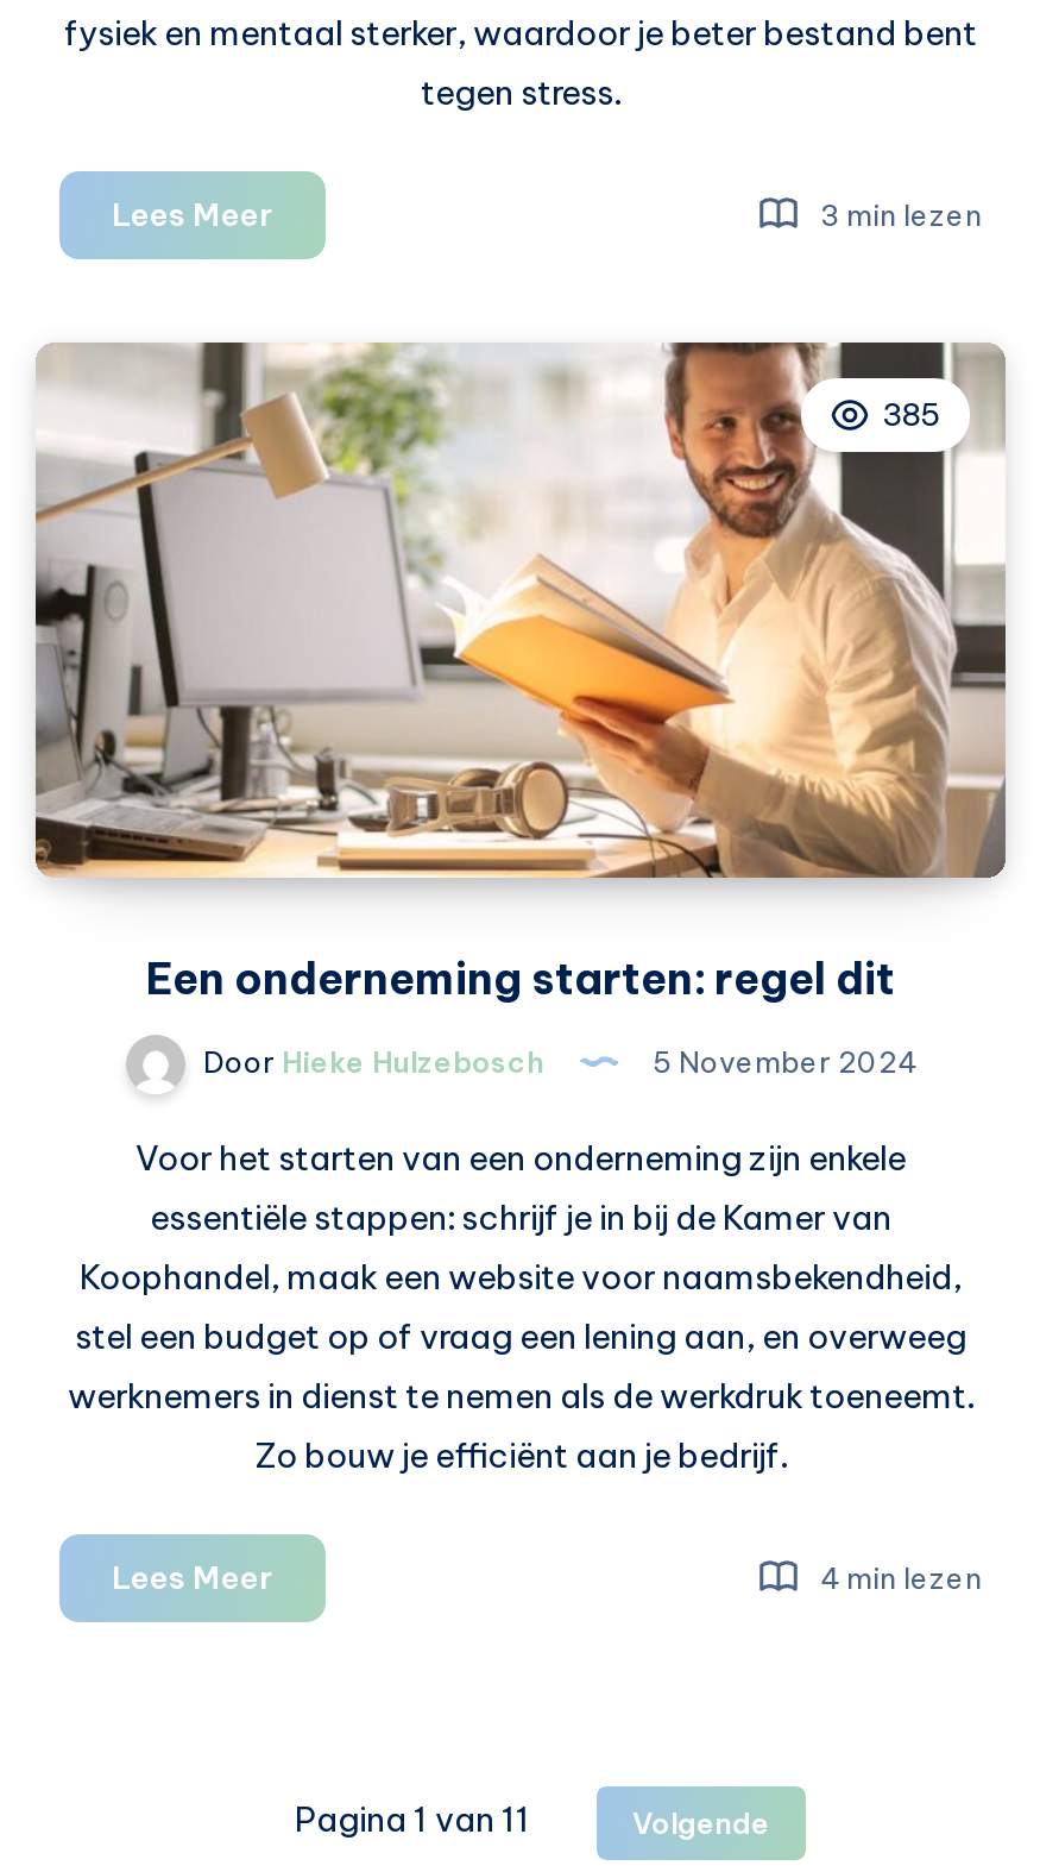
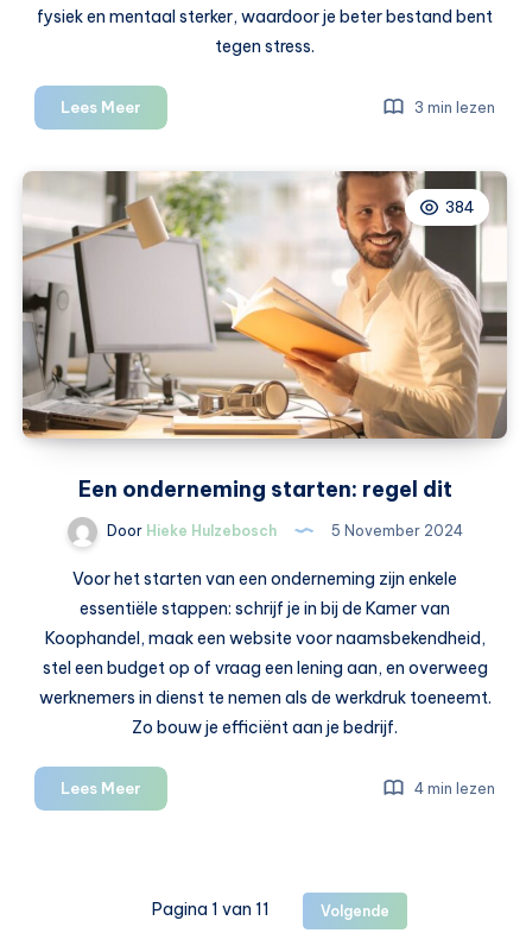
- 385
+ 384
